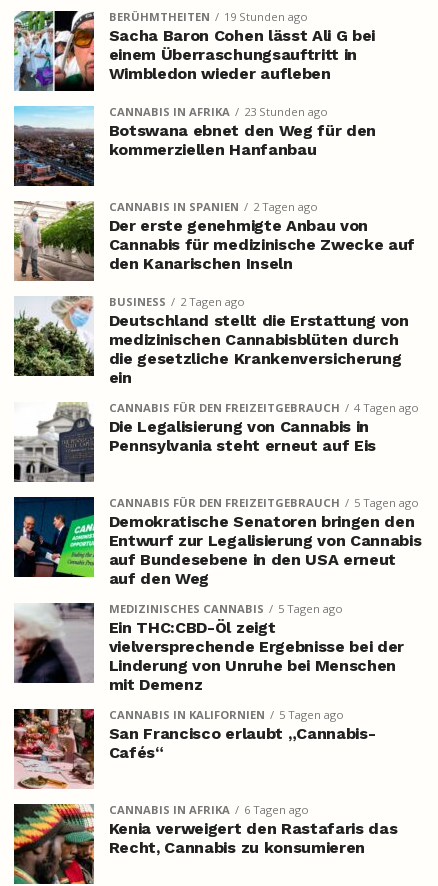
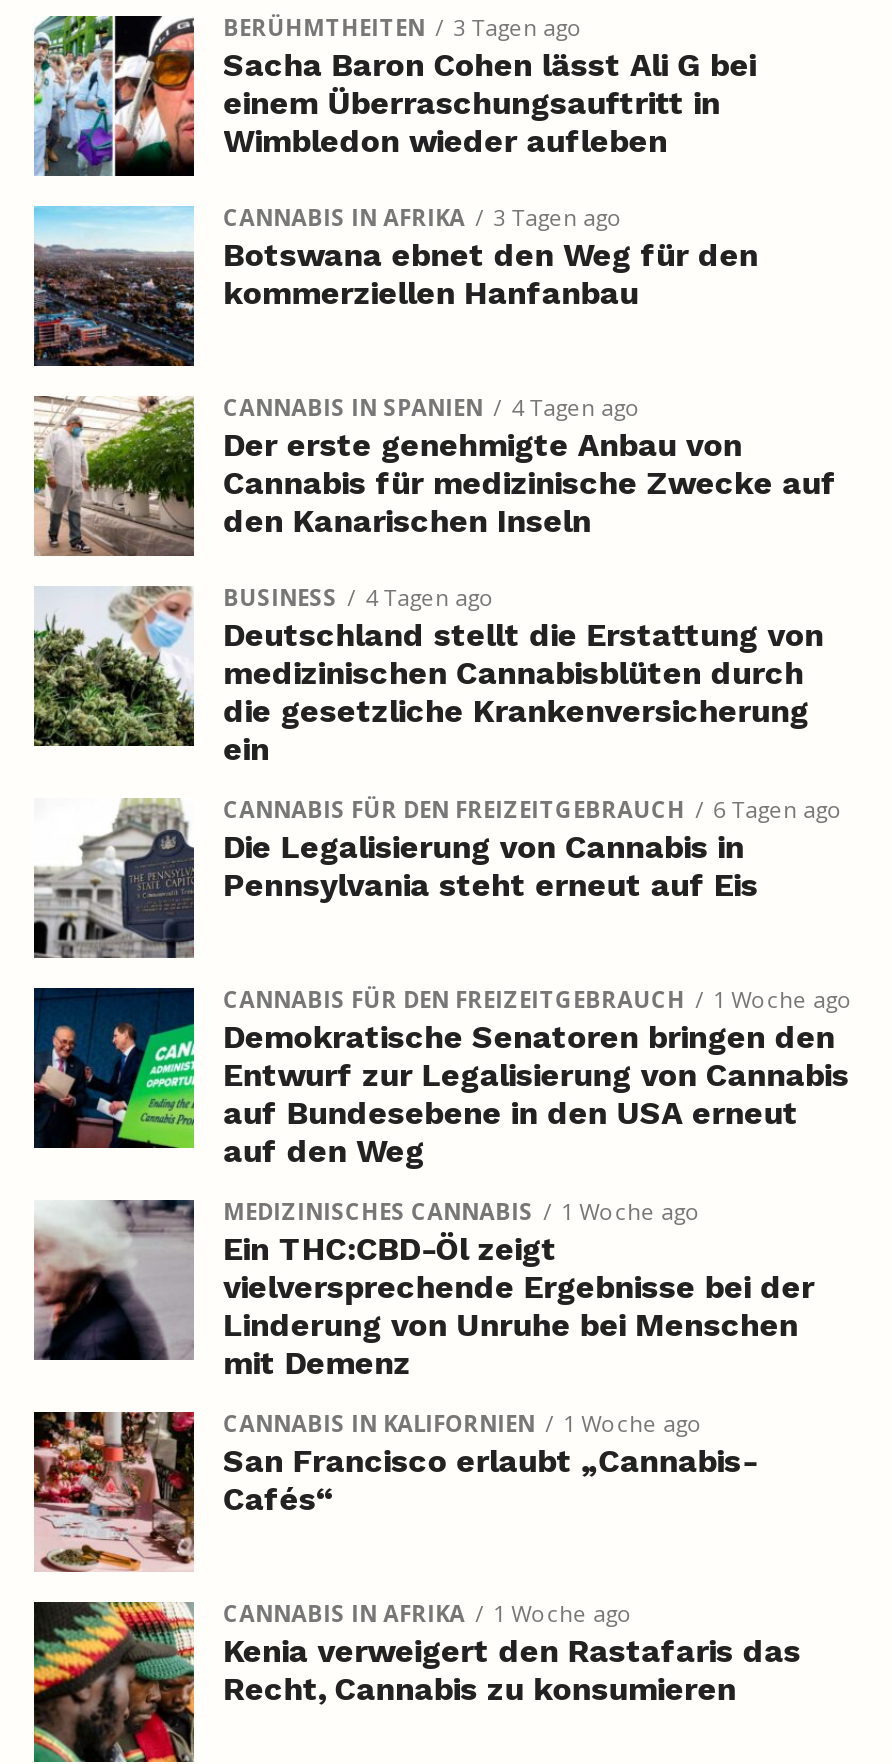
- BERÜHMTHEITEN 19 Stunden ago
+ BERÜHMTHEITEN 3 Tagen ago

- CANNABIS IN AFRIKA 23 Stunden ago
+ CANNABIS IN AFRIKA 3 Tagen ago

- CANNABIS IN SPANIEN 2 Tagen ago
+ CANNABIS IN SPANIEN 4 Tagen ago

- BUSINESS 2 Tagen ago
+ BUSINESS 4 Tagen ago

- CANNABIS FÜR DEN FREIZEITGEBRAUCH 4 Tagen ago
+ CANNABIS FÜR DEN FREIZEITGEBRAUCH 6 Tagen ago

- CANNABIS FÜR DEN FREIZEITGEBRAUCH 5 Tagen ago
+ CANNABIS FÜR DEN FREIZEITGEBRAUCH 1 Woche ago

- MEDIZINISCHES CANNABIS 5 Tagen ago
+ MEDIZINISCHES CANNABIS 1 Woche ago

- CANNABIS IN KALIFORNIEN 5 Tagen ago
+ CANNABIS IN KALIFORNIEN 1 Woche ago

- CANNABIS IN AFRIKA 6 Tagen ago
+ CANNABIS IN AFRIKA 1 Woche ago
